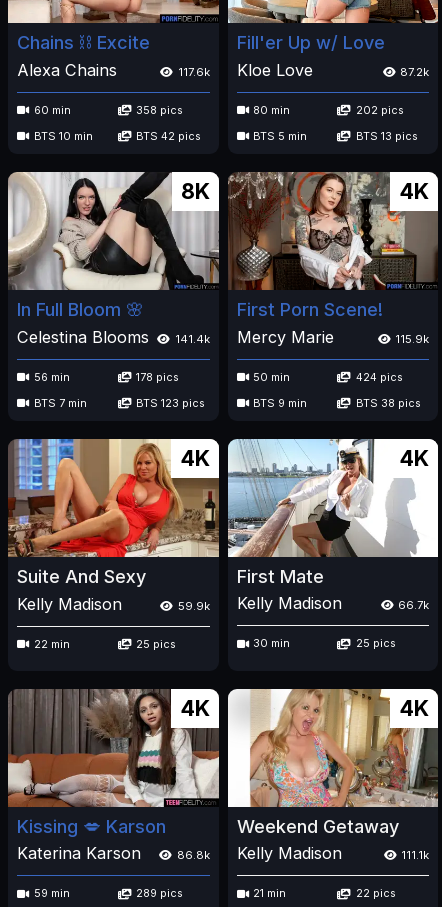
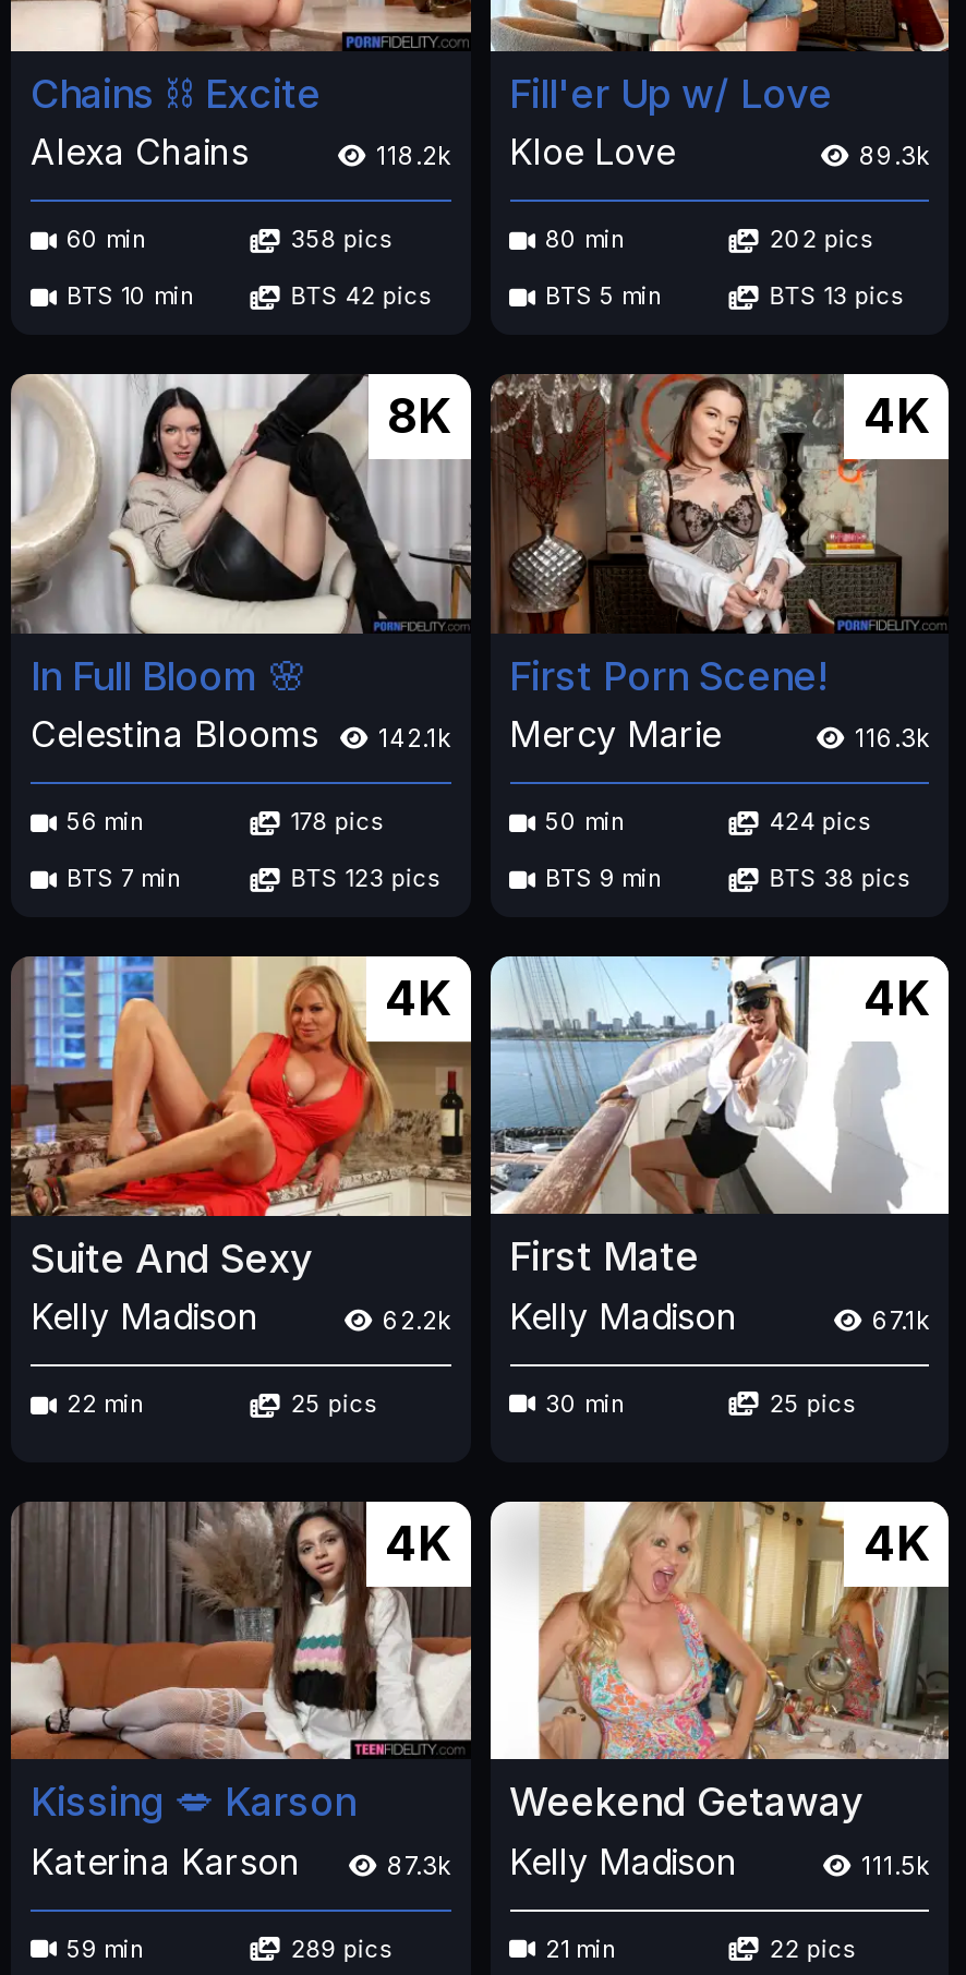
- 117.6k Kloe Love
+ 118.2k Kloe Love

- 87.2k
+ 89.3k

- Celestina Blooms 141.4k Mercy Marie
+ Celestina Blooms 142.1k Mercy Marie

- 115.9k
+ 116.3k

- 59.9k Kelly Madison
+ 62.2k Kelly Madison

- 66.7k
+ 67.1k

- 86.8k Kelly Madison
+ 87.3k Kelly Madison

- 111.1k
+ 111.5k
